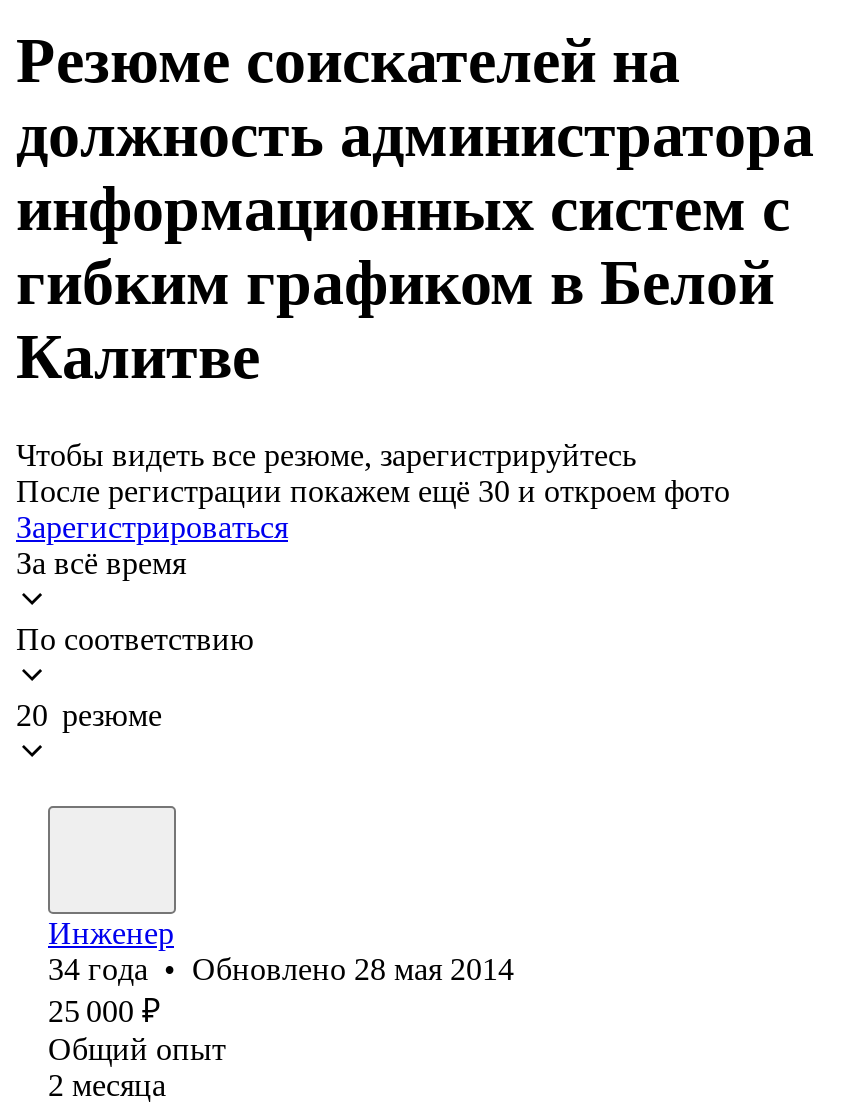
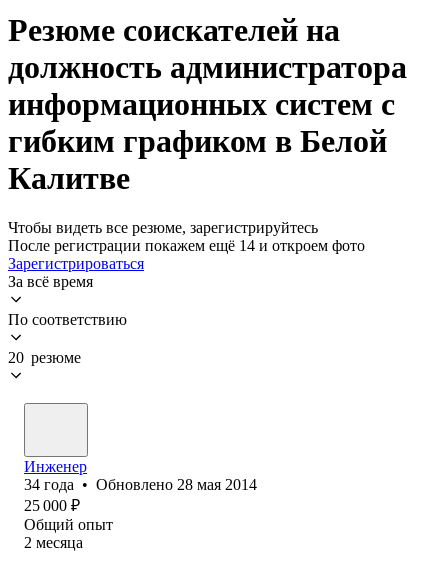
- После регистрации покажем ещё 30 и откроем фото
+ После регистрации покажем ещё 14 и откроем фото
